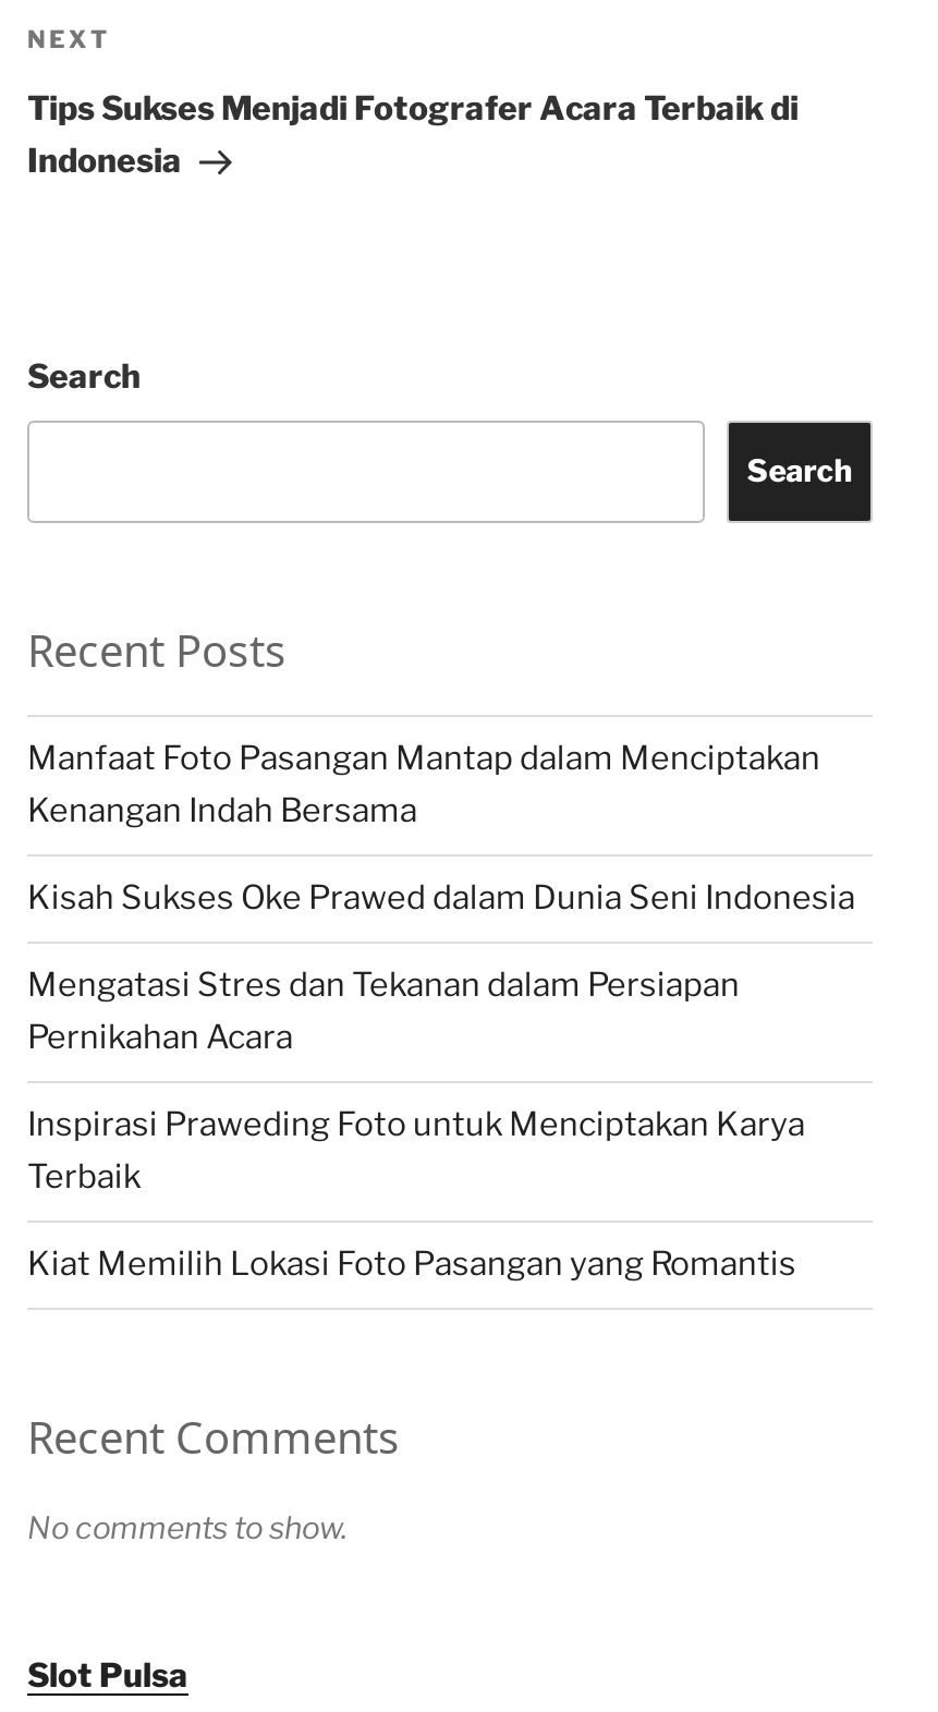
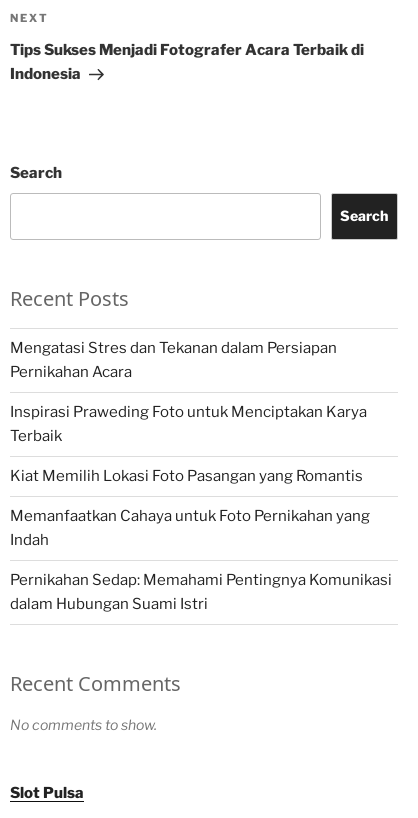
- Manfaat Foto Pasangan Mantap dalam Menciptakan
- Kenangan Indah Bersama
- Kisah Sukses Oke Prawed dalam Dunia Seni Indonesia

moved up: Mengatasi Stres dan Tekanan dalam Persiapan | Pernikahan Acara | Inspirasi Praweding Foto untuk Menciptakan Karya | Terbaik | Kiat Memilih Lokasi Foto Pasangan yang Romantis

+ Memanfaatkan Cahaya untuk Foto Pernikahan yang
+ Indah
+ Pernikahan Sedap: Memahami Pentingnya Komunikasi
+ dalam Hubungan Suami Istri
